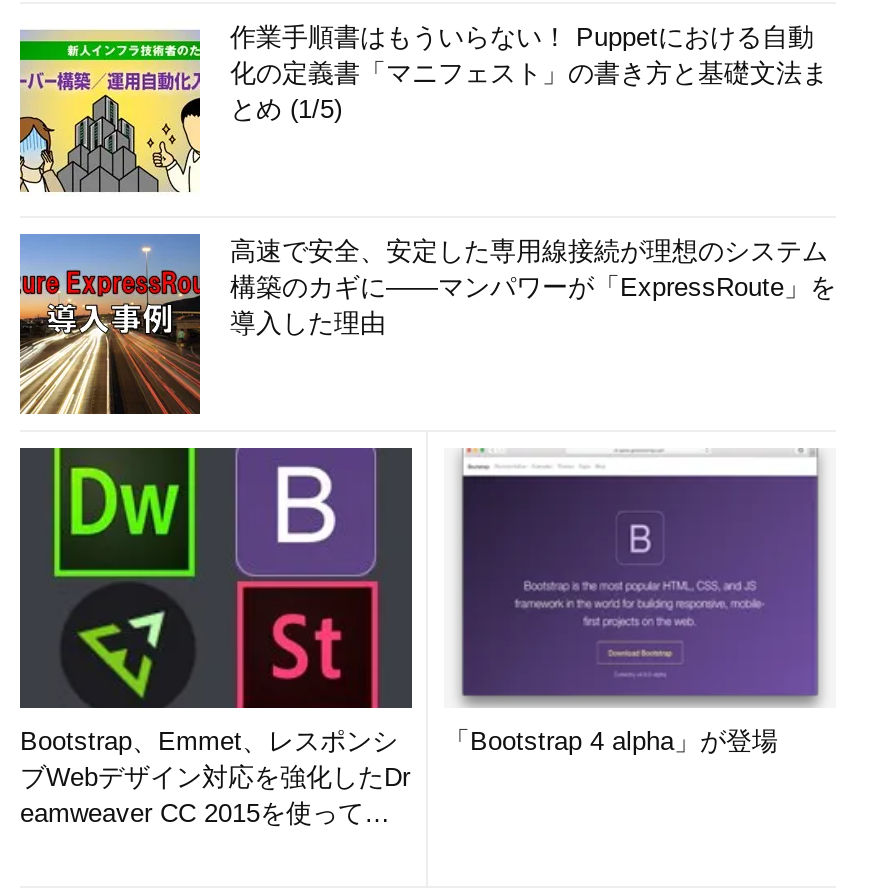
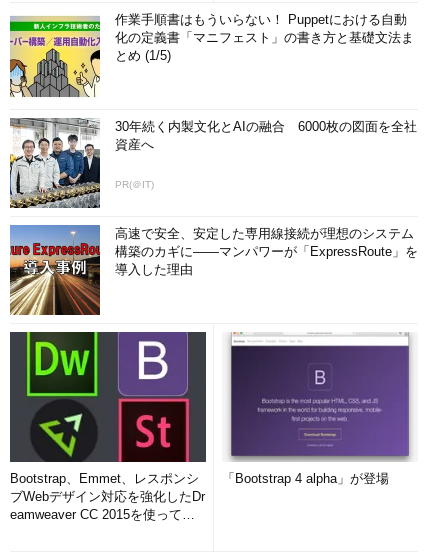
+ [image]
+ 30年続く内製文化とAIの融合 6000枚の図面を全社
+ 資産へ
+ PR(＠IT)
